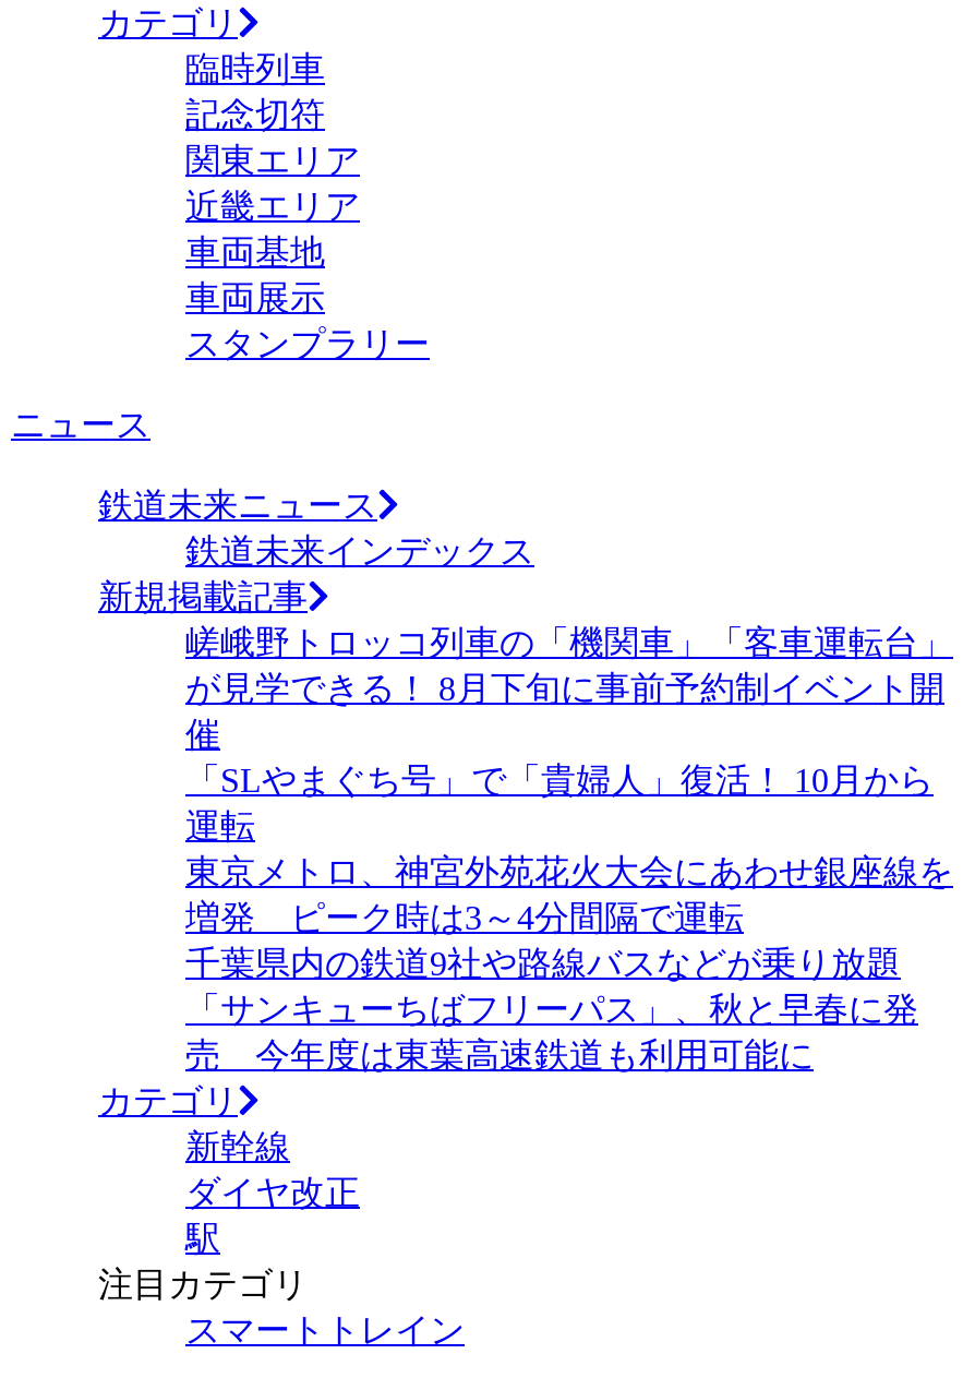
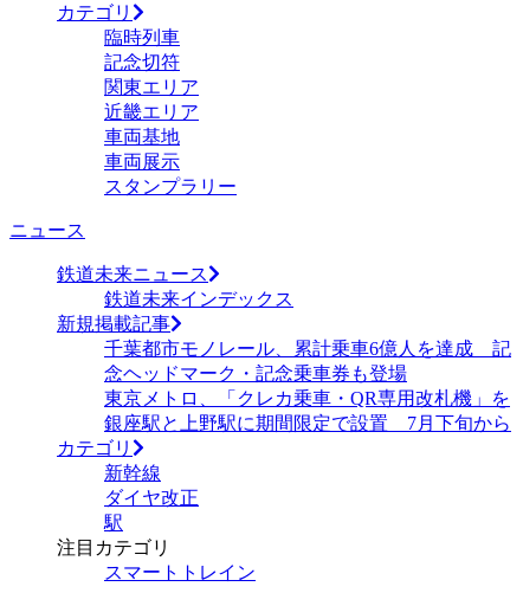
- 嵯峨野トロッコ列車の「機関車」「客車運転台」
- が見学できる！ 8月下旬に事前予約制イベント開
- 催
- 「SLやまぐち号」で「貴婦人」復活！ 10月から
- 運転
- 東京メトロ、神宮外苑花火大会にあわせ銀座線を
- 増発 ピーク時は3～4分間隔で運転
- 千葉県内の鉄道9社や路線バスなどが乗り放題
- 「サンキューちばフリーパス」、秋と早春に発
- 売 今年度は東葉高速鉄道も利用可能に
+ 千葉都市モノレール、累計乗車6億人を達成 記
+ 念ヘッドマーク・記念乗車券も登場
+ 東京メトロ、「クレカ乗車・QR専用改札機」を
+ 銀座駅と上野駅に期間限定で設置 7月下旬から
